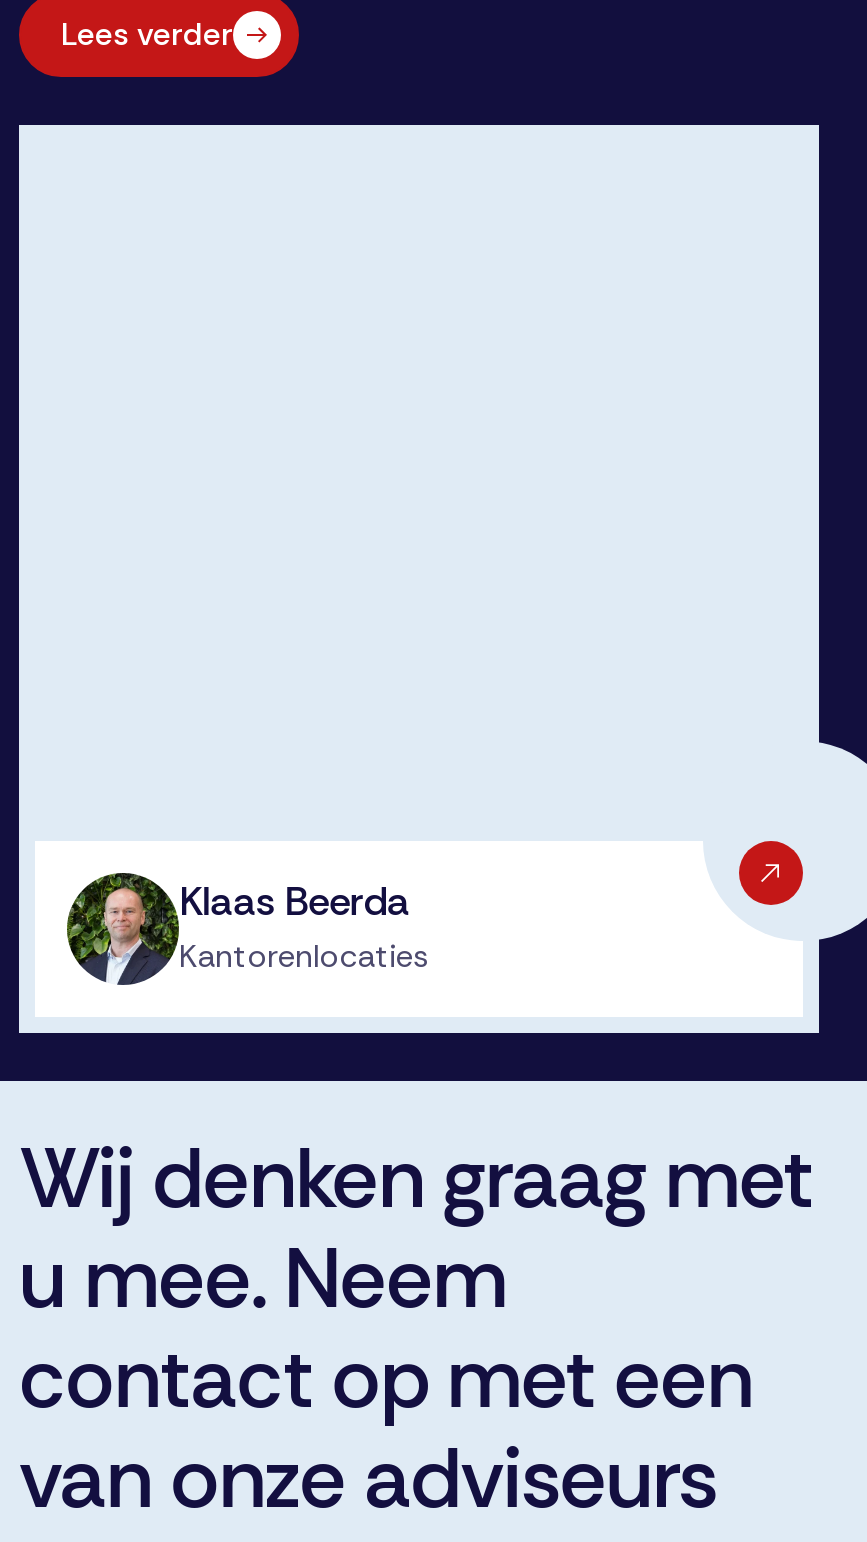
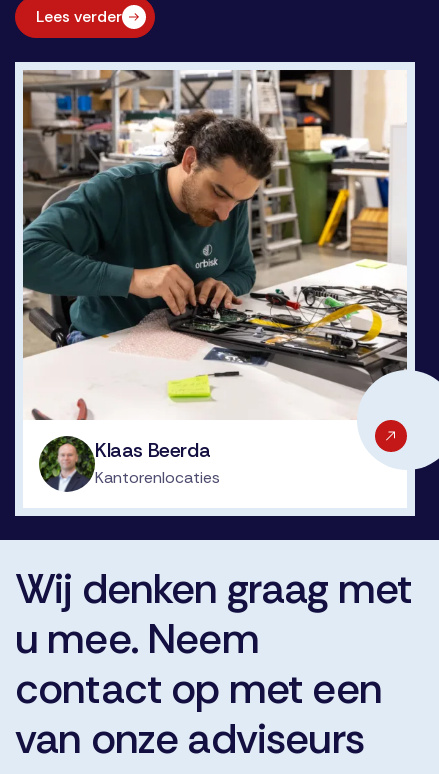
+ [image]
